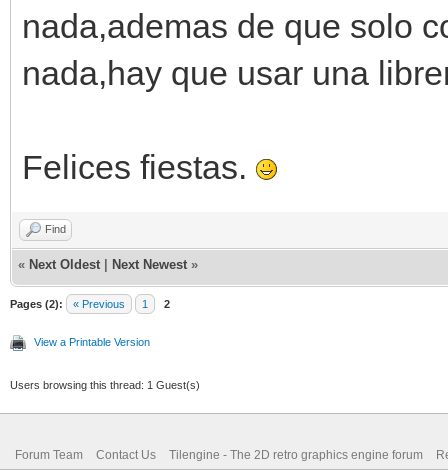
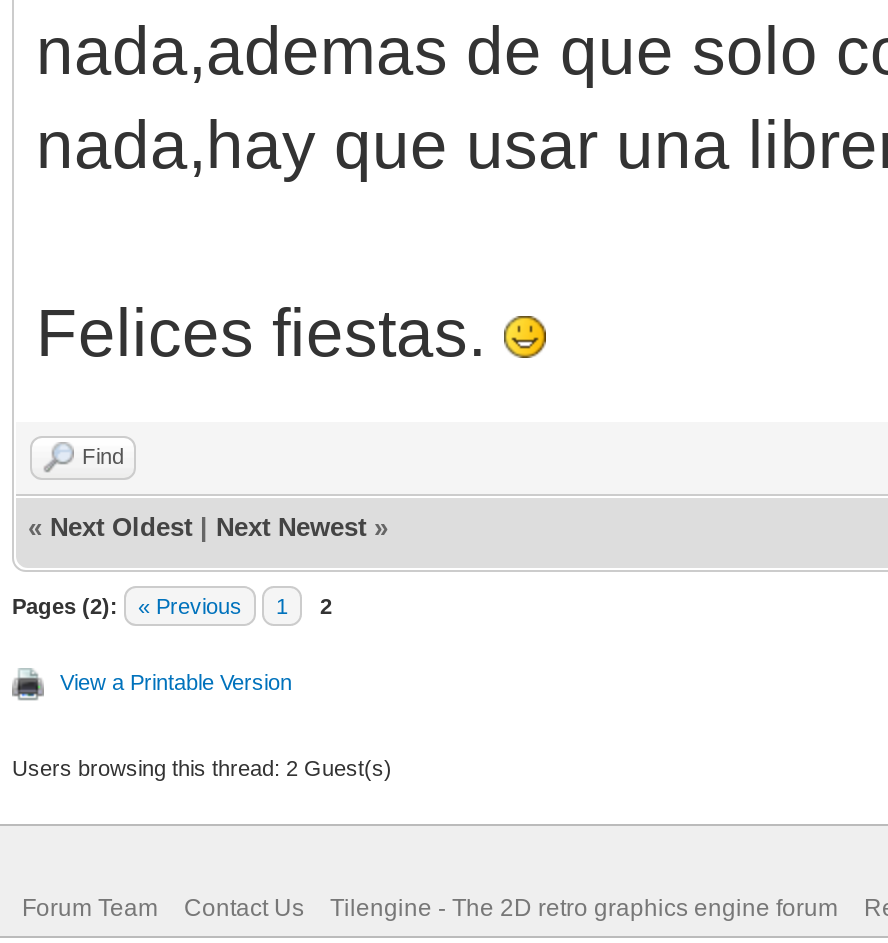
- Users browsing this thread: 1 Guest(s)
+ Users browsing this thread: 2 Guest(s)
